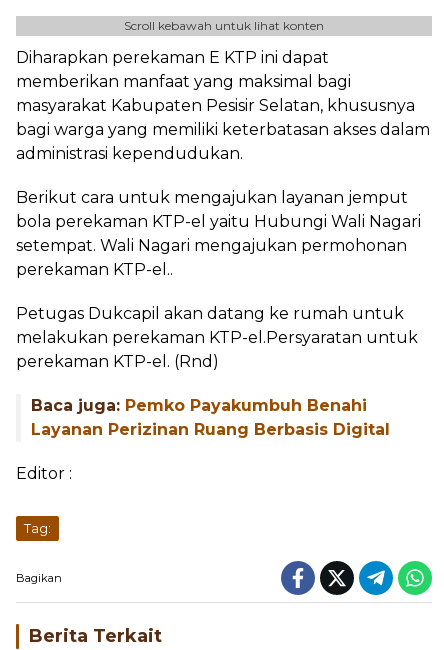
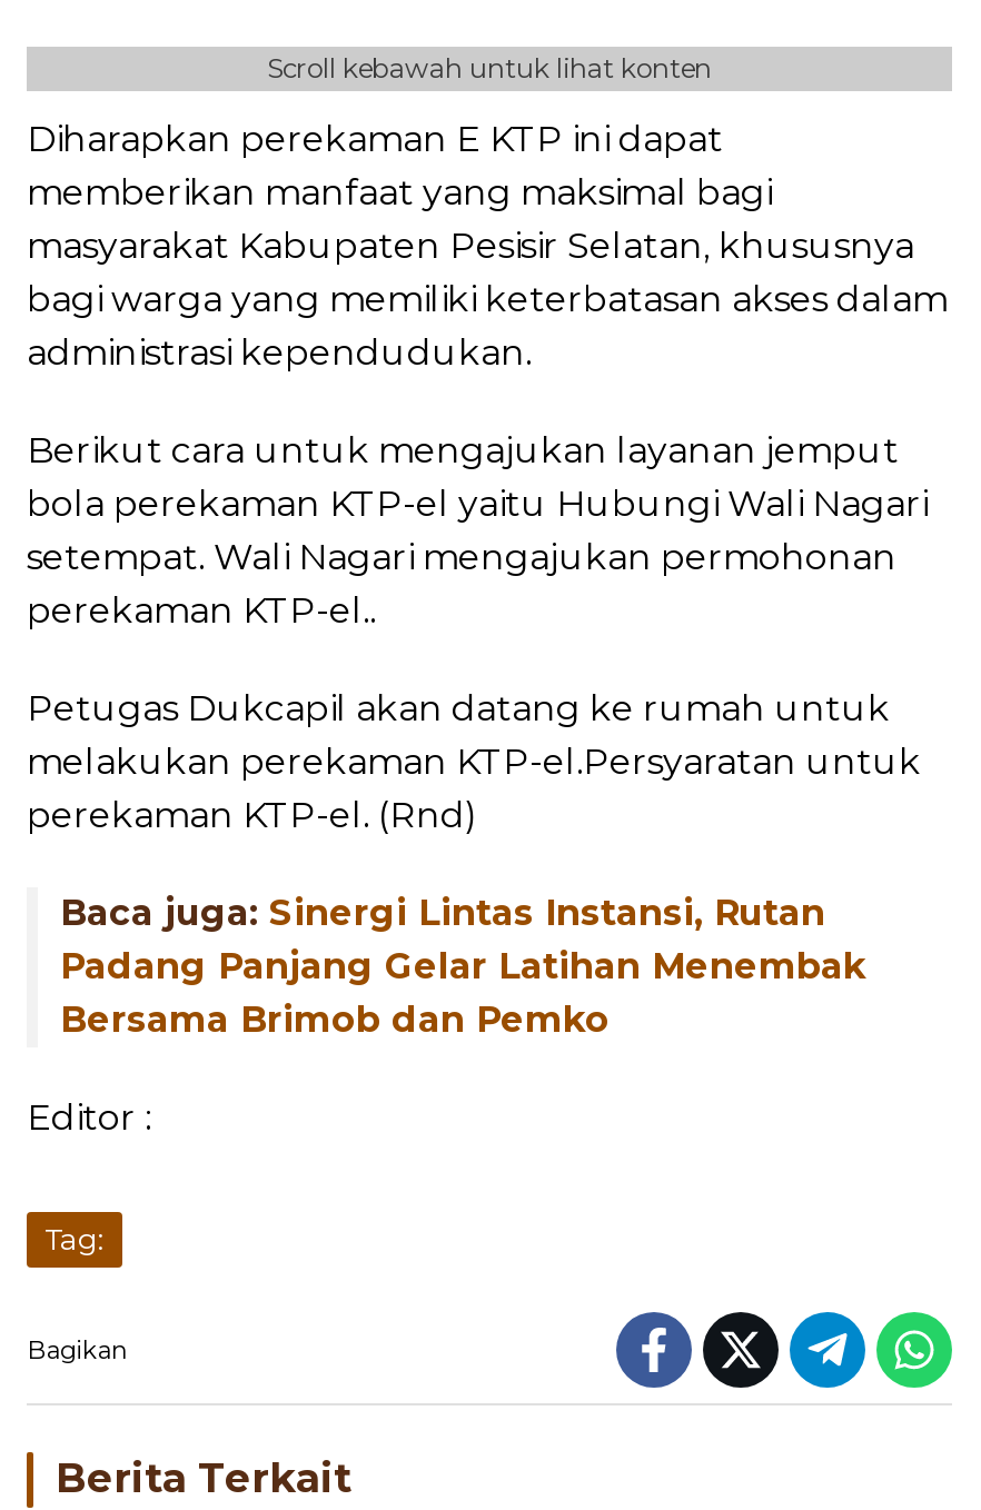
- Baca juga: Pemko Payakumbuh Benahi
- Layanan Perizinan Ruang Berbasis Digital
+ Baca juga: Sinergi Lintas Instansi, Rutan
+ Padang Panjang Gelar Latihan Menembak
+ Bersama Brimob dan Pemko
